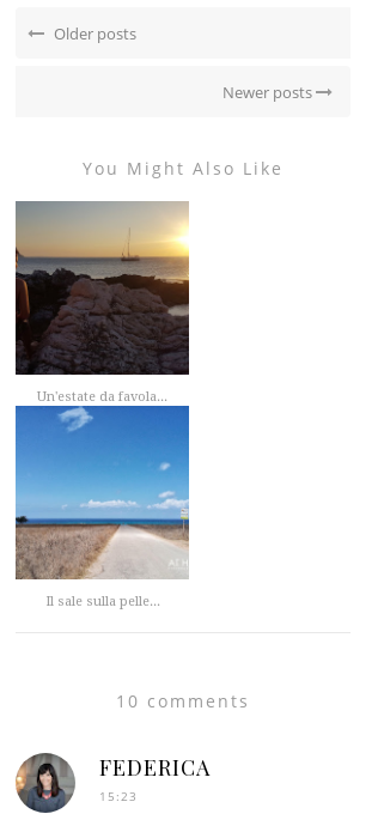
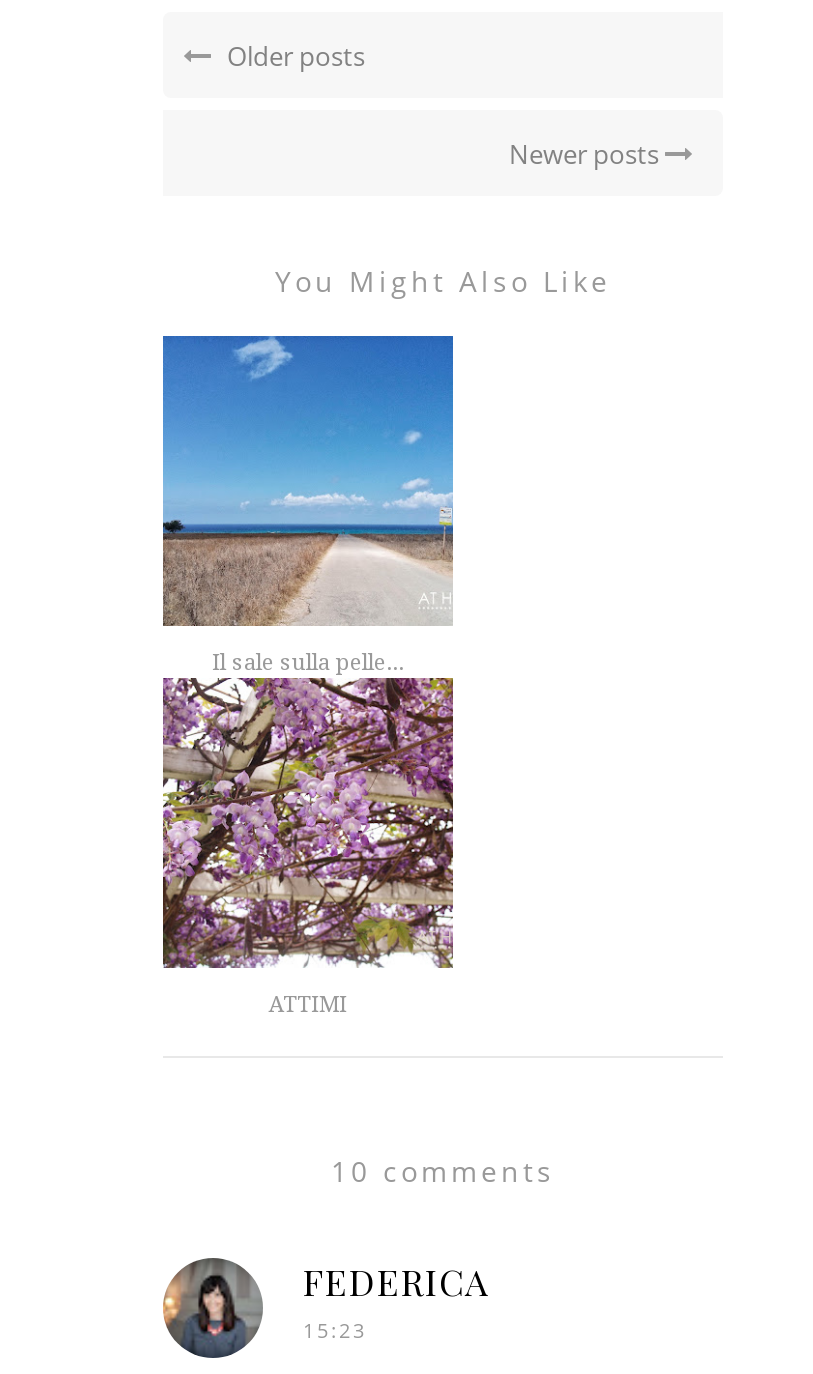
- [image]
- Un'estate da favola...

moved up: [image] | Il sale sulla pelle...

moved up: [image]

+ [image]
+ ATTIMI
